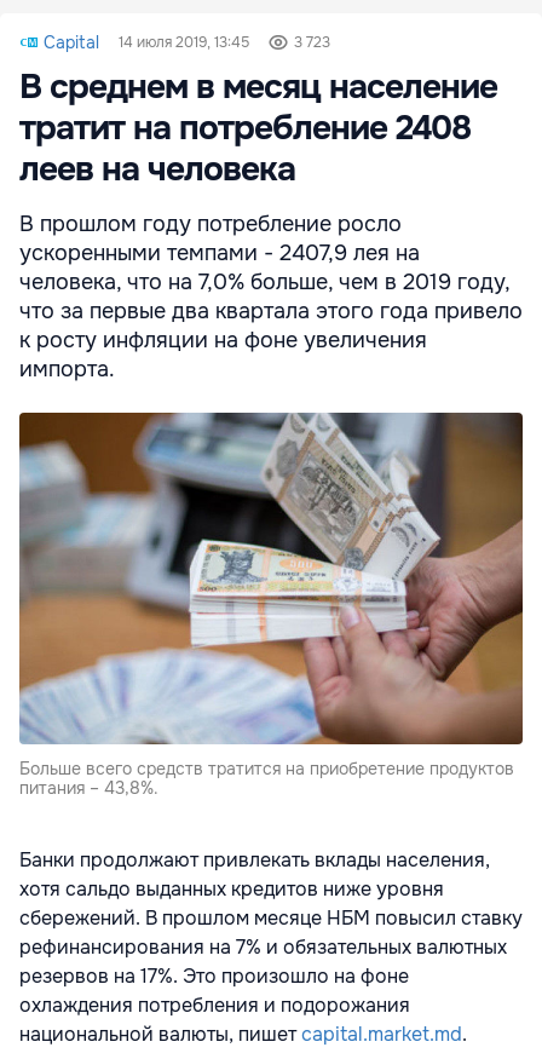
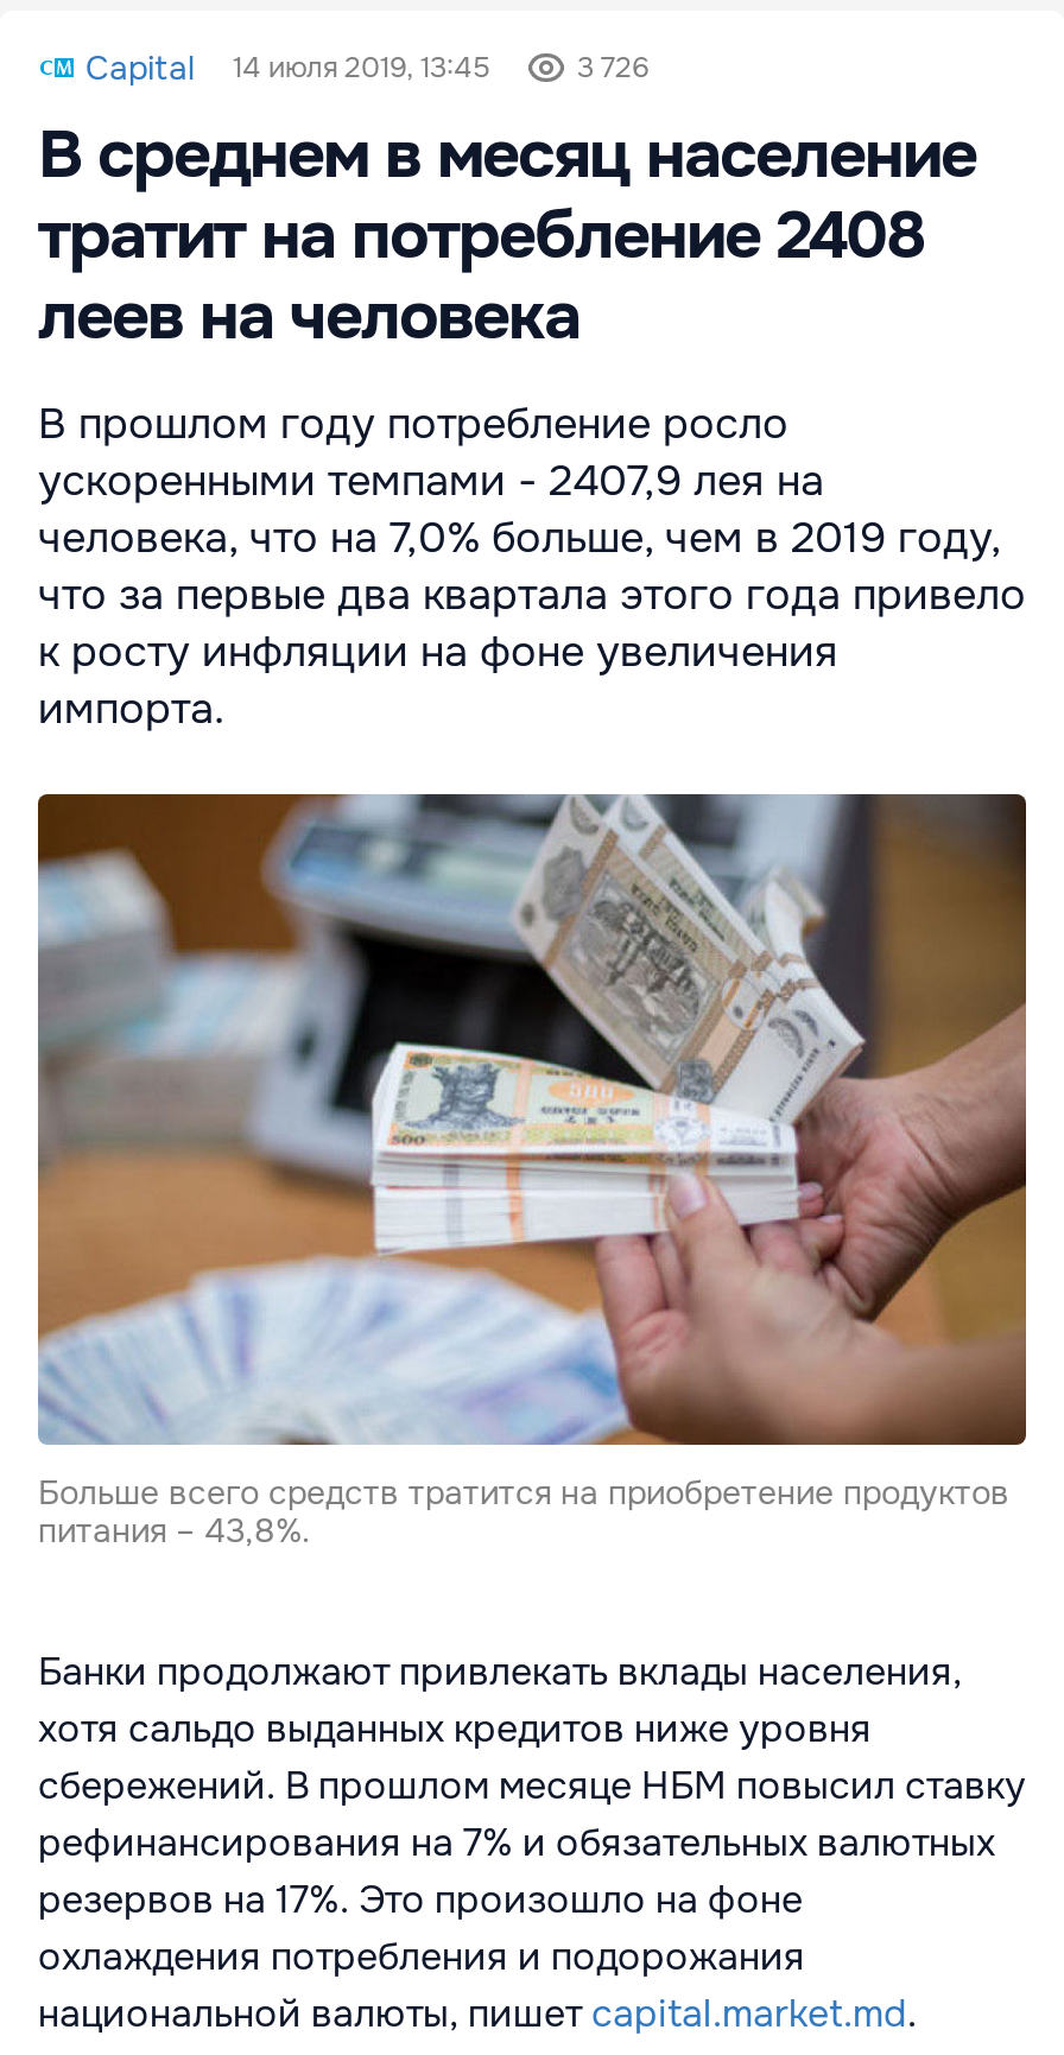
- 3 723
+ 3 726
